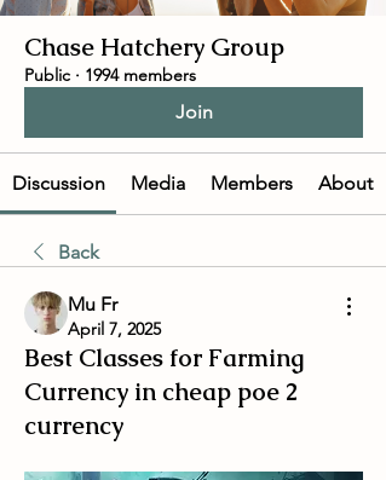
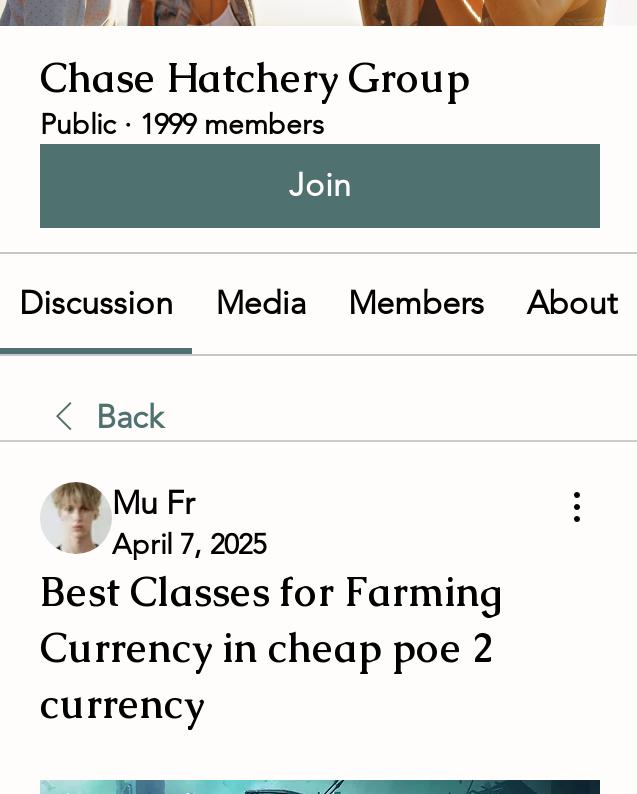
- Public · 1994 members
+ Public · 1999 members
